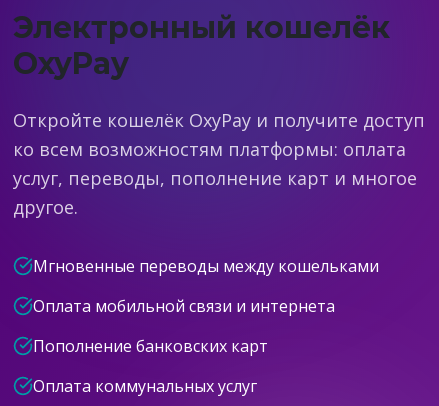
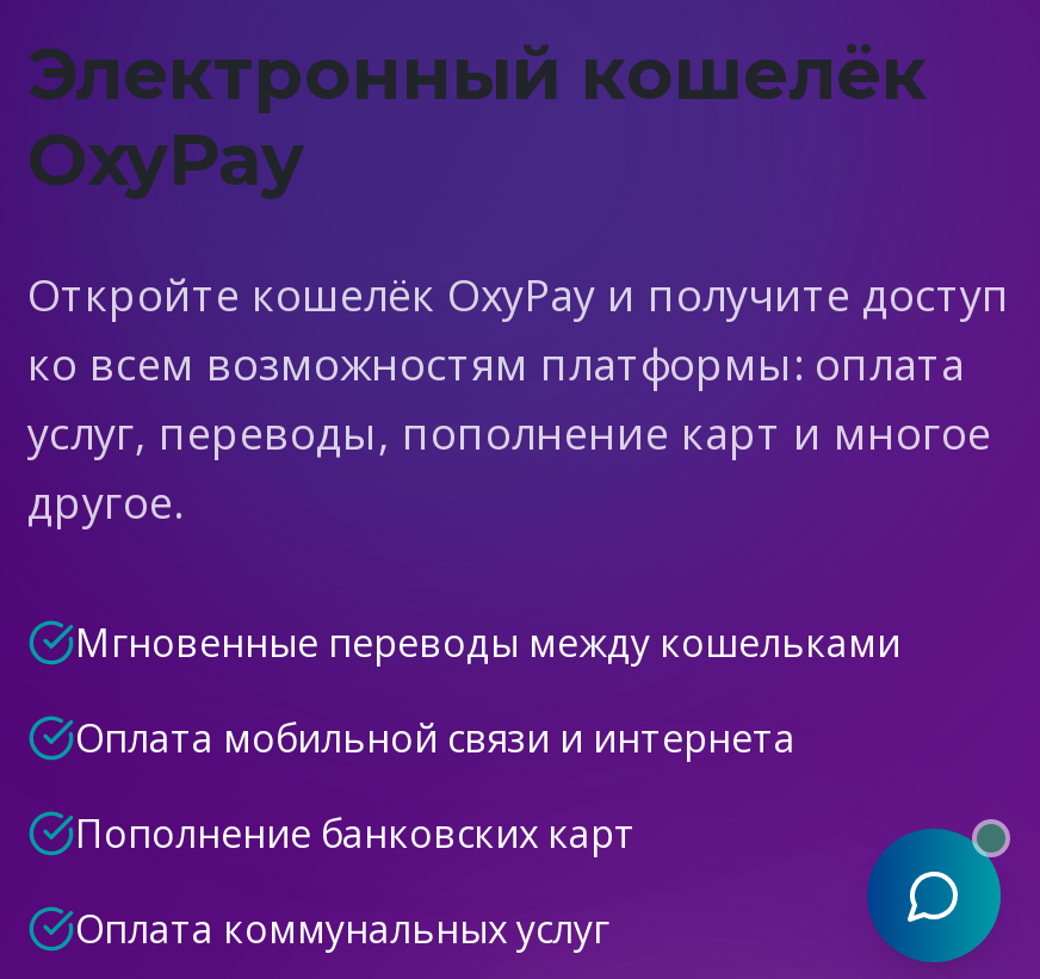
+ [image]
